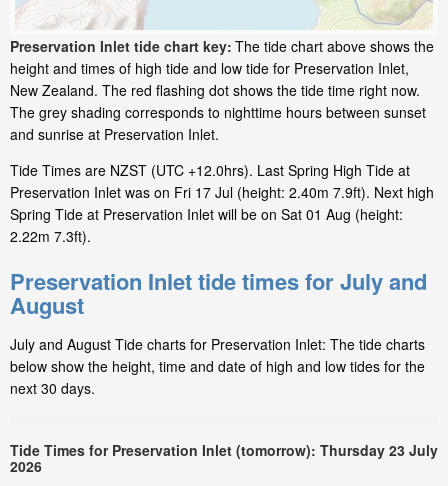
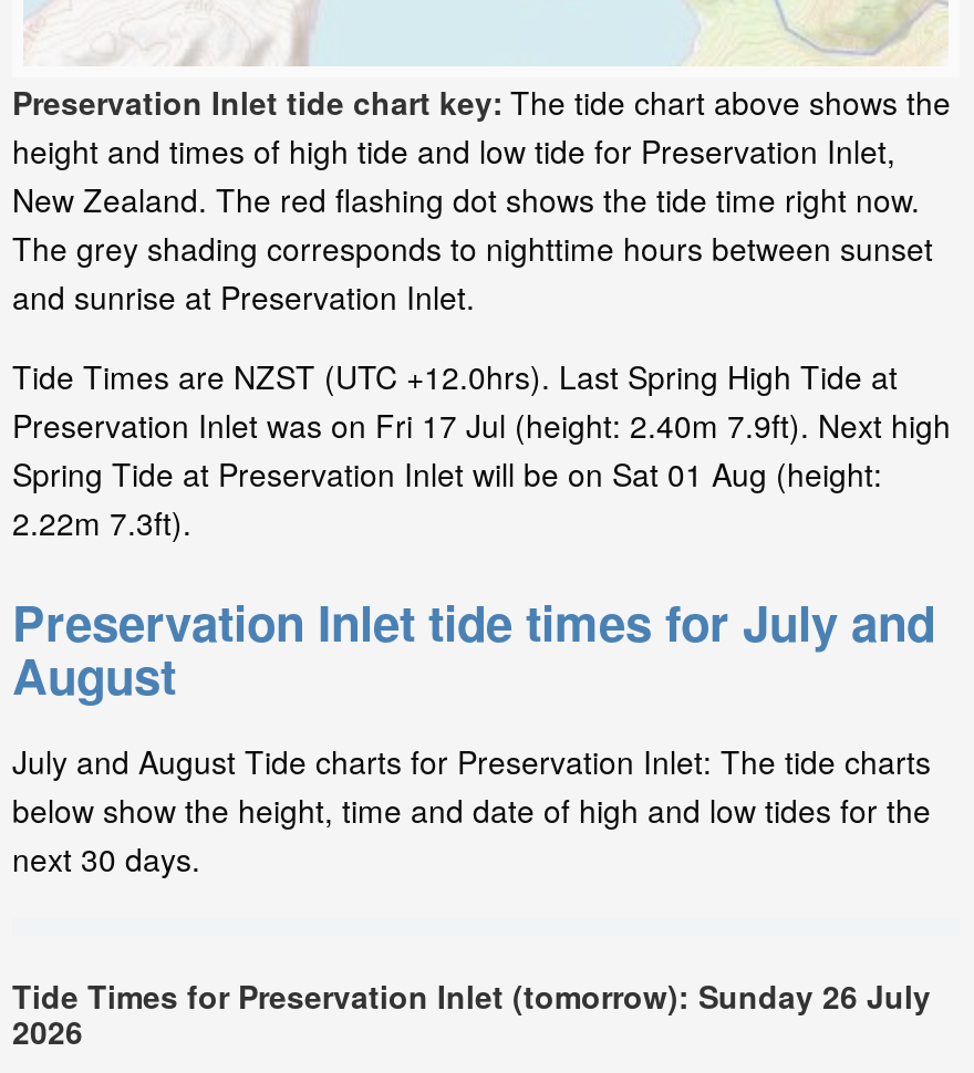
- Tide Times for Preservation Inlet (tomorrow): Thursday 23 July
+ Tide Times for Preservation Inlet (tomorrow): Sunday 26 July
